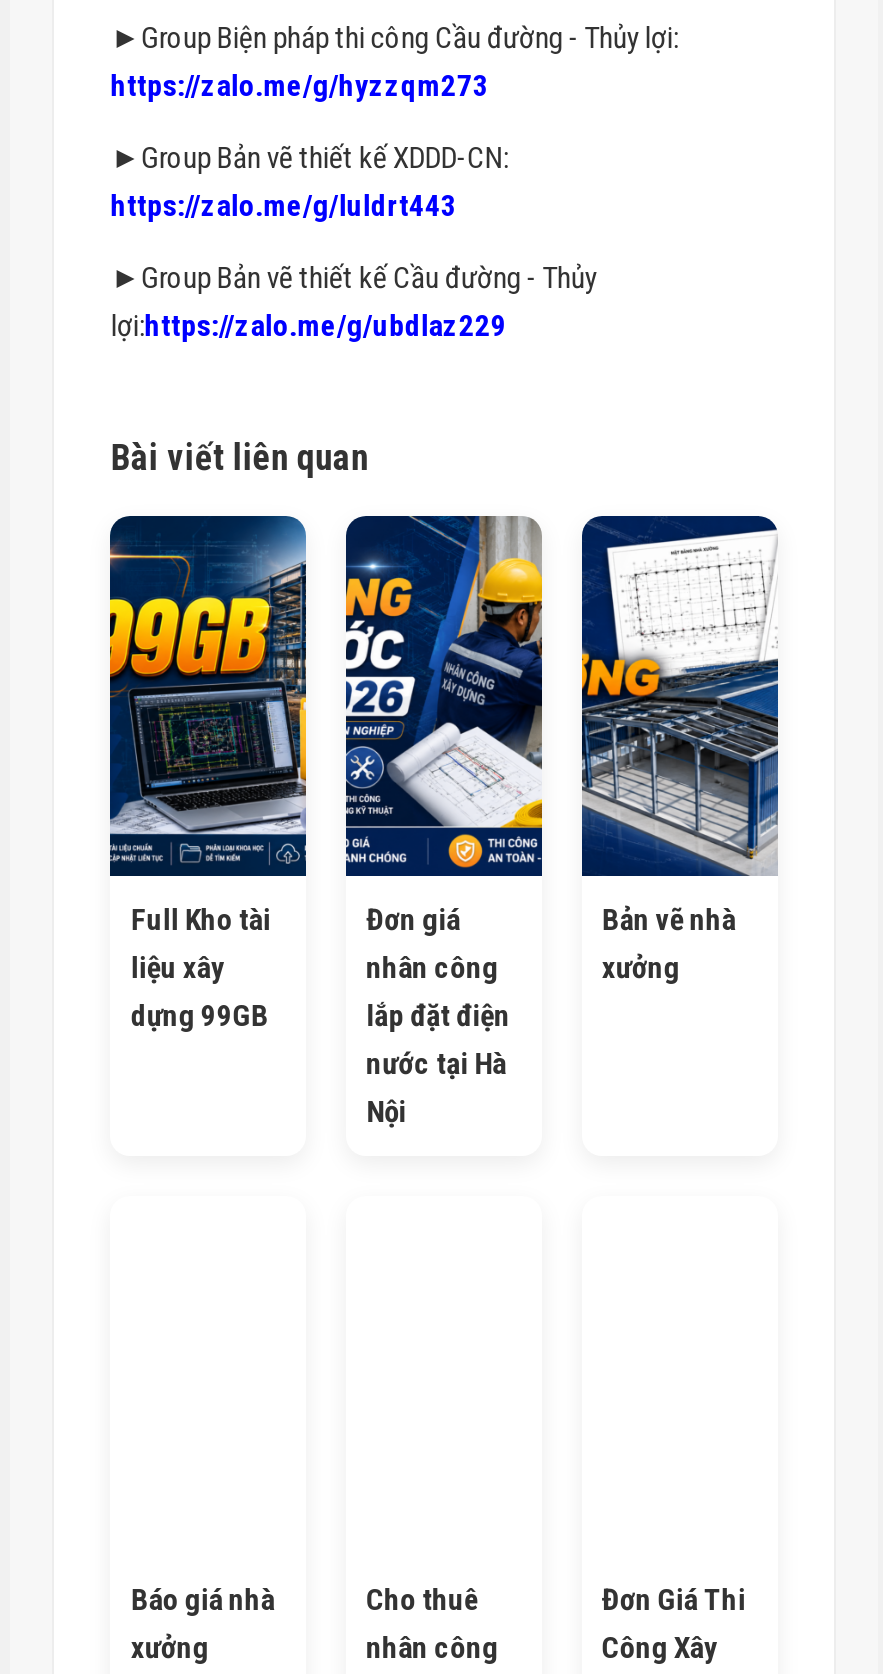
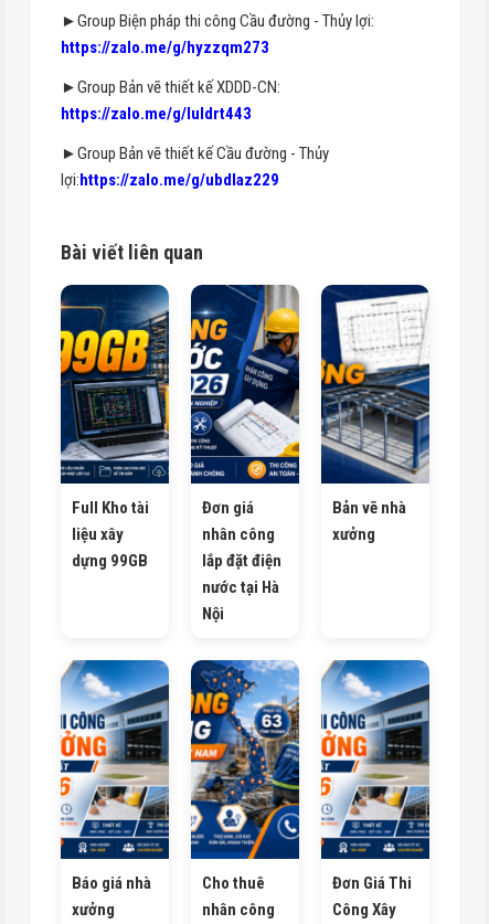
+ [image]

+ [image]

+ [image]
